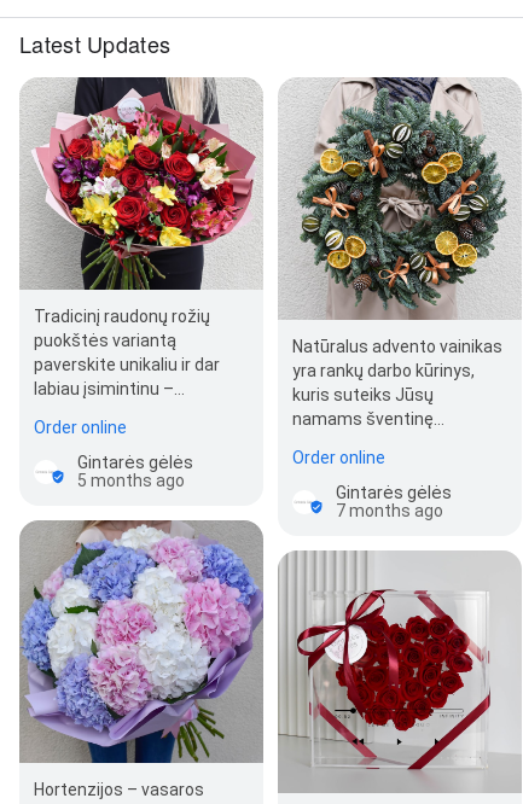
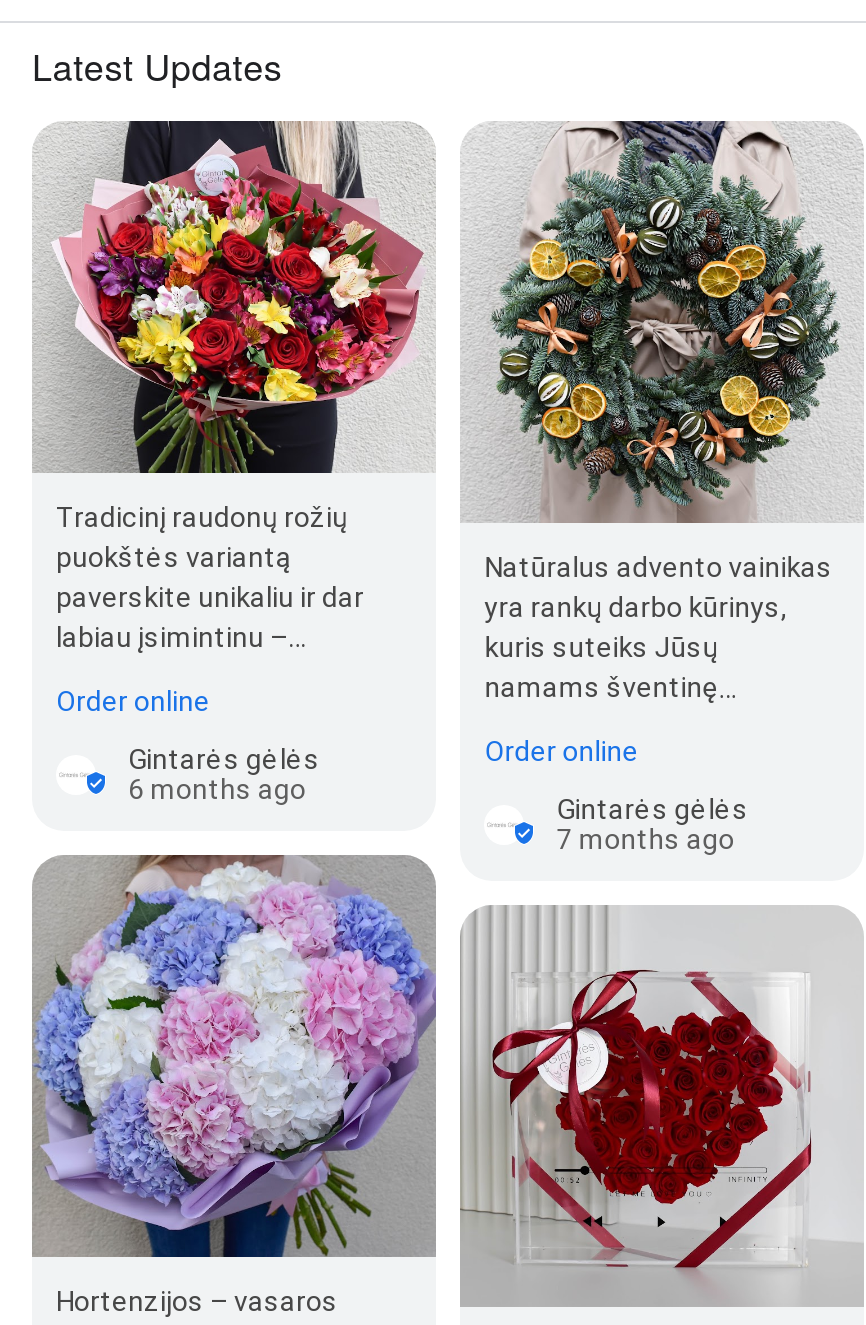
- 5 months ago
+ 6 months ago
